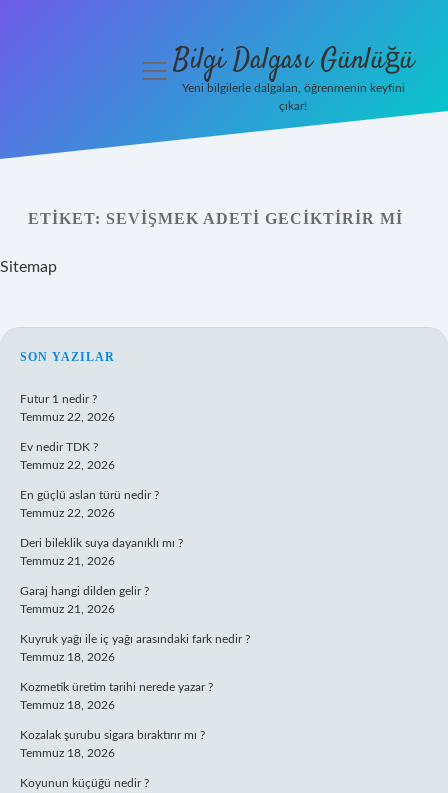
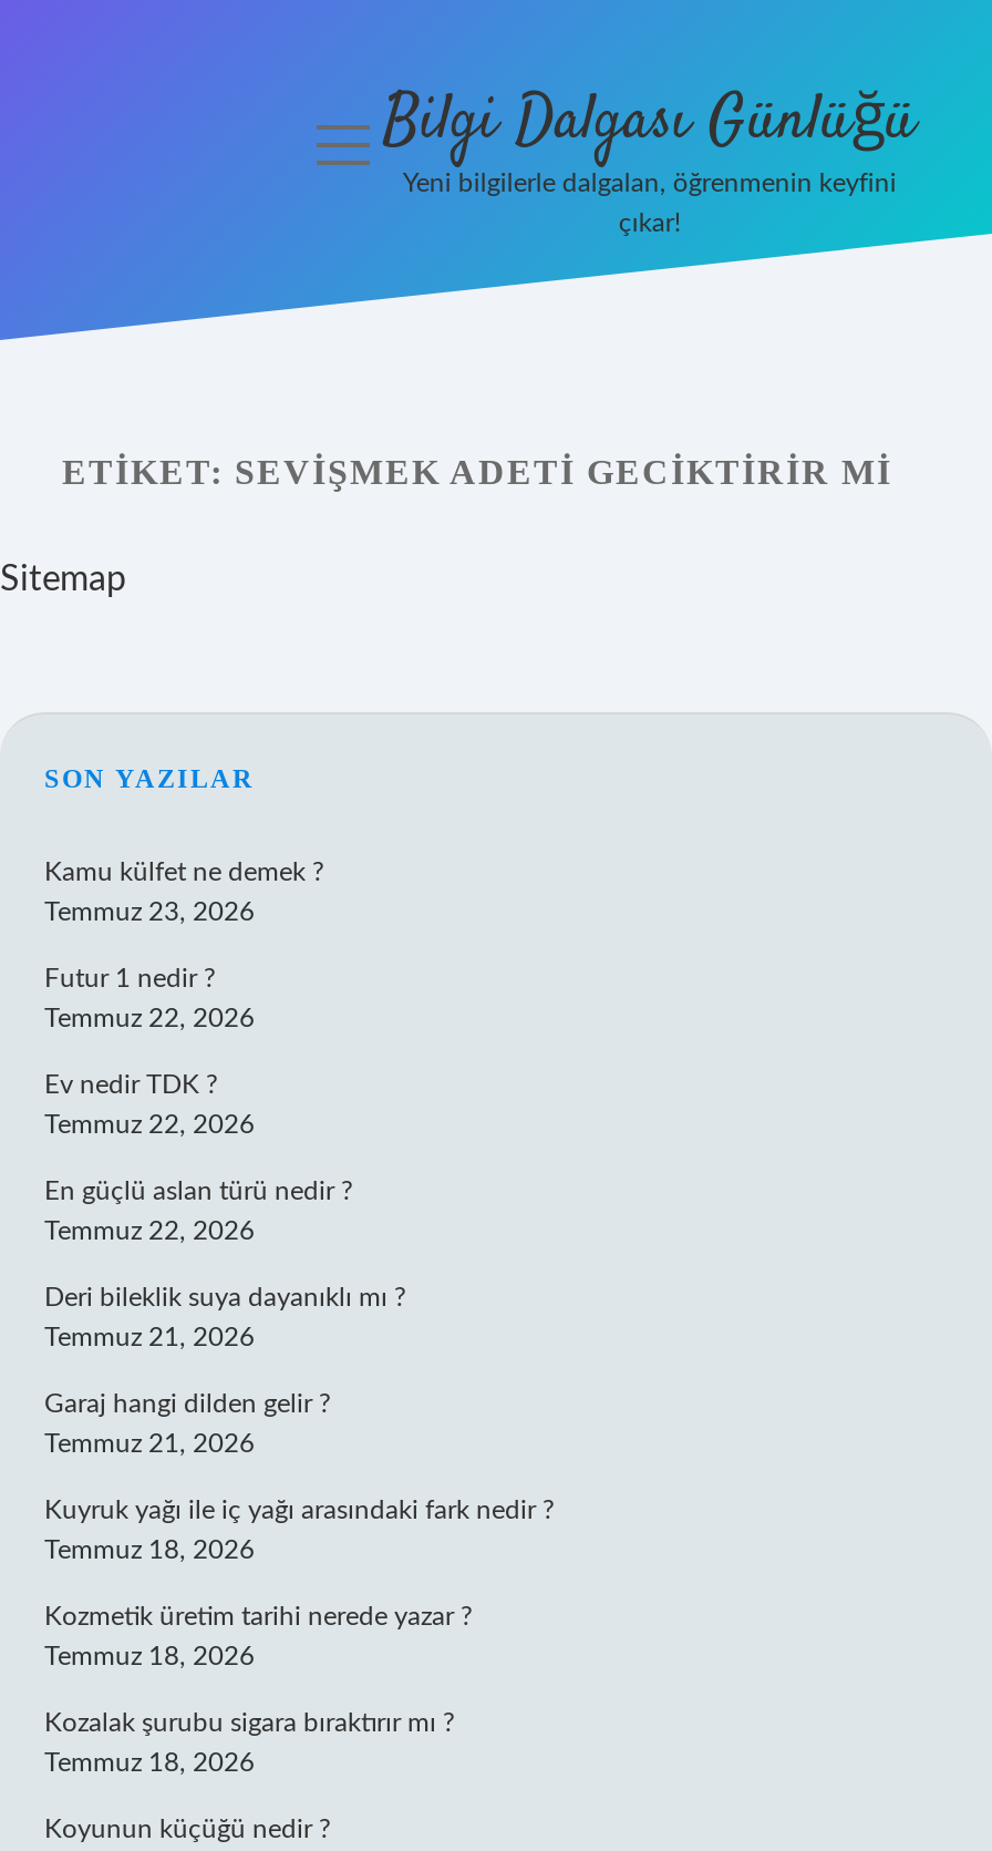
+ Kamu külfet ne demek ?
+ Temmuz 23, 2026
